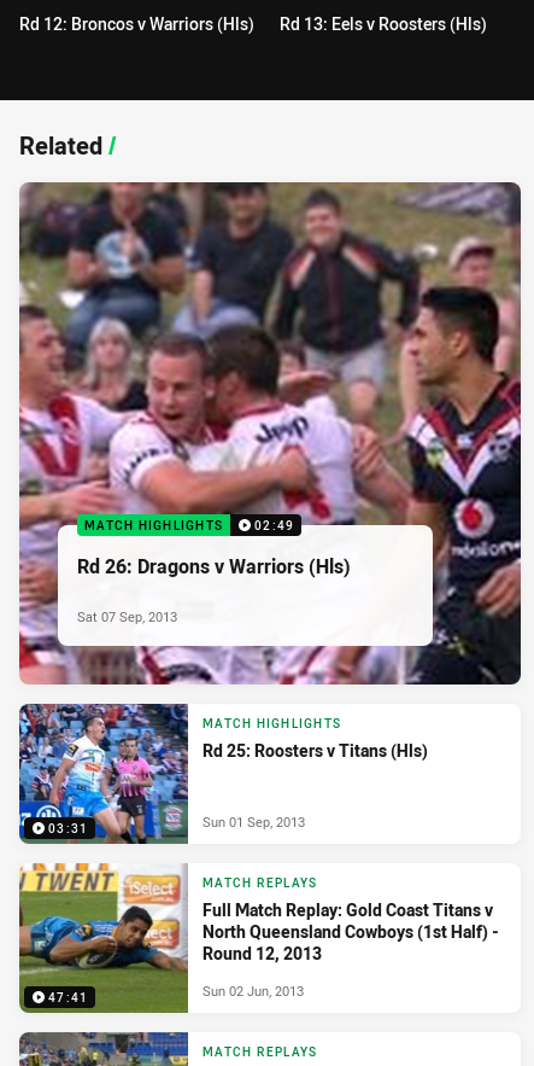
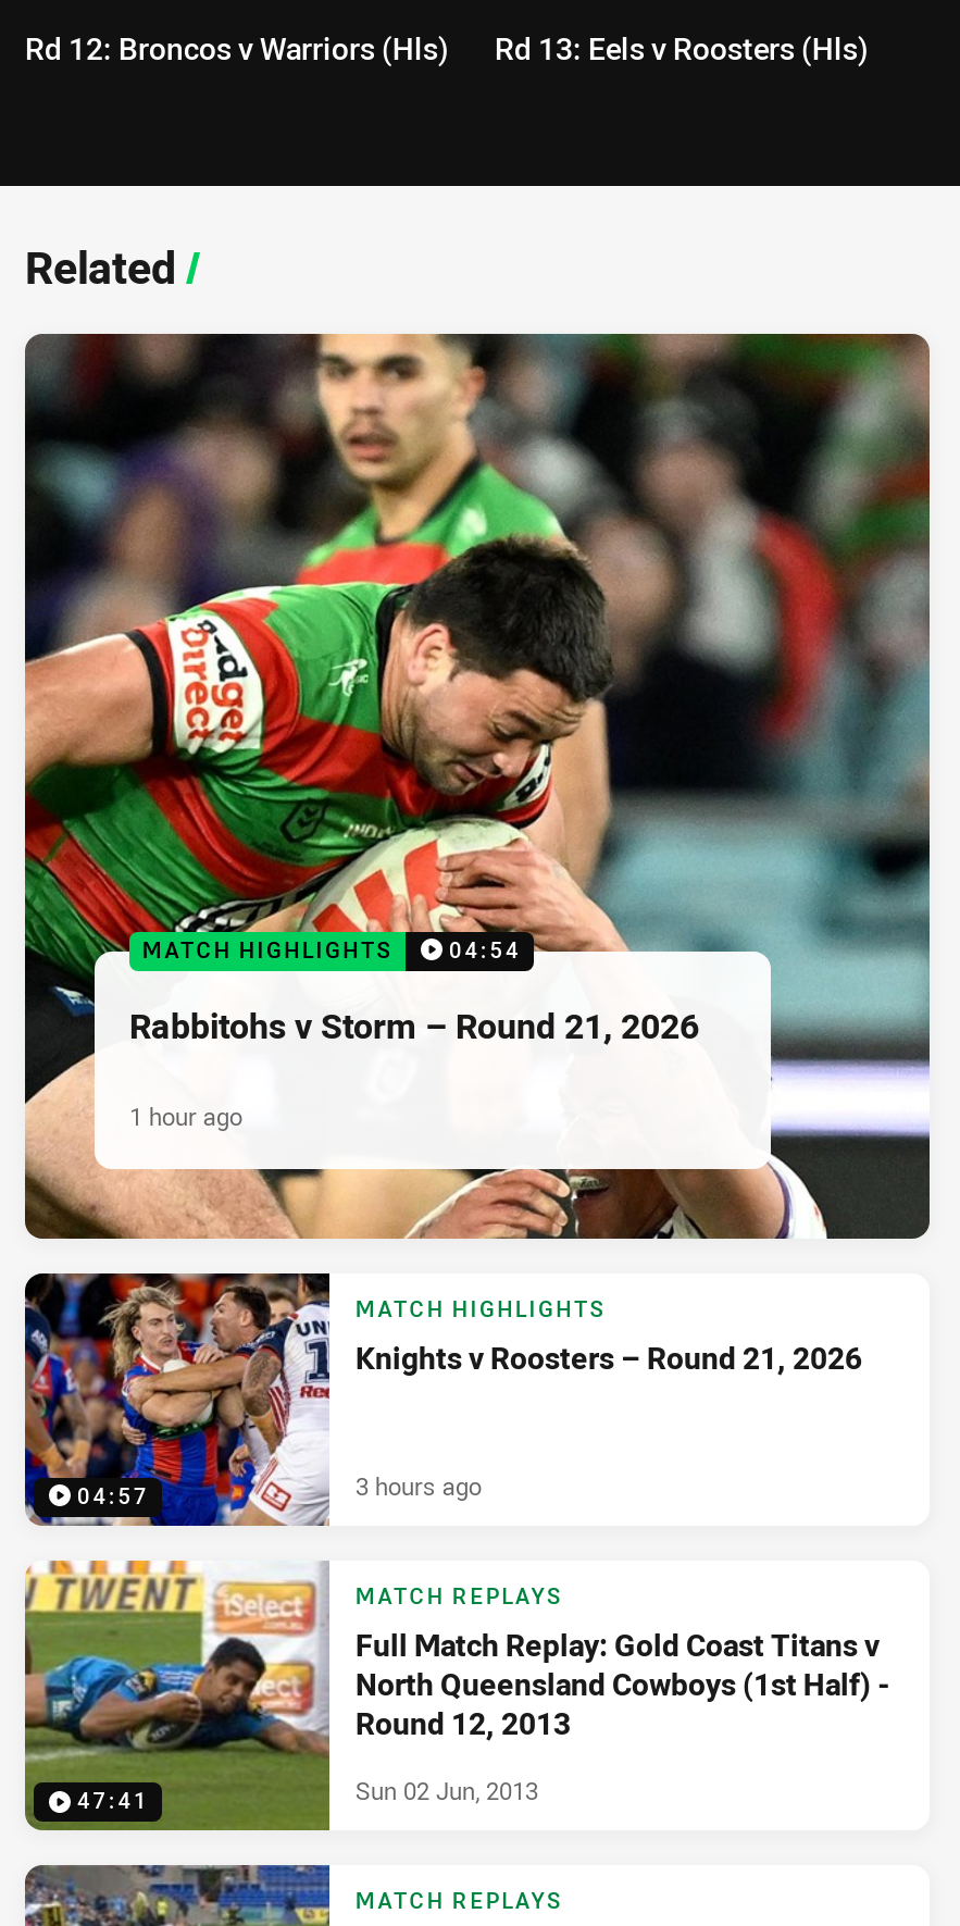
- [image]
- MATCH HIGHLIGHTS 02:49
+ [image]
+ MATCH HIGHLIGHTS 04:54

- Rd 26: Dragons v Warriors (Hls)
+ Rabbitohs v Storm – Round 21, 2026

- Sat 07 Sep, 2013
+ 1 hour ago

- [image]
- 03:31
+ [image]
+ 04:57

- Rd 25: Roosters v Titans (Hls)
+ Knights v Roosters – Round 21, 2026

- Sun 01 Sep, 2013
+ 3 hours ago
